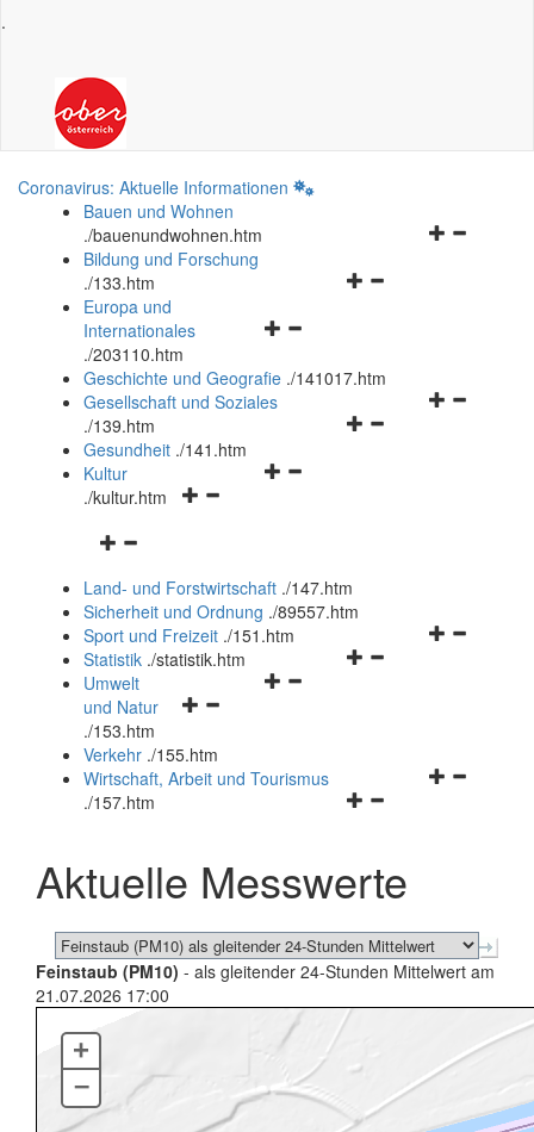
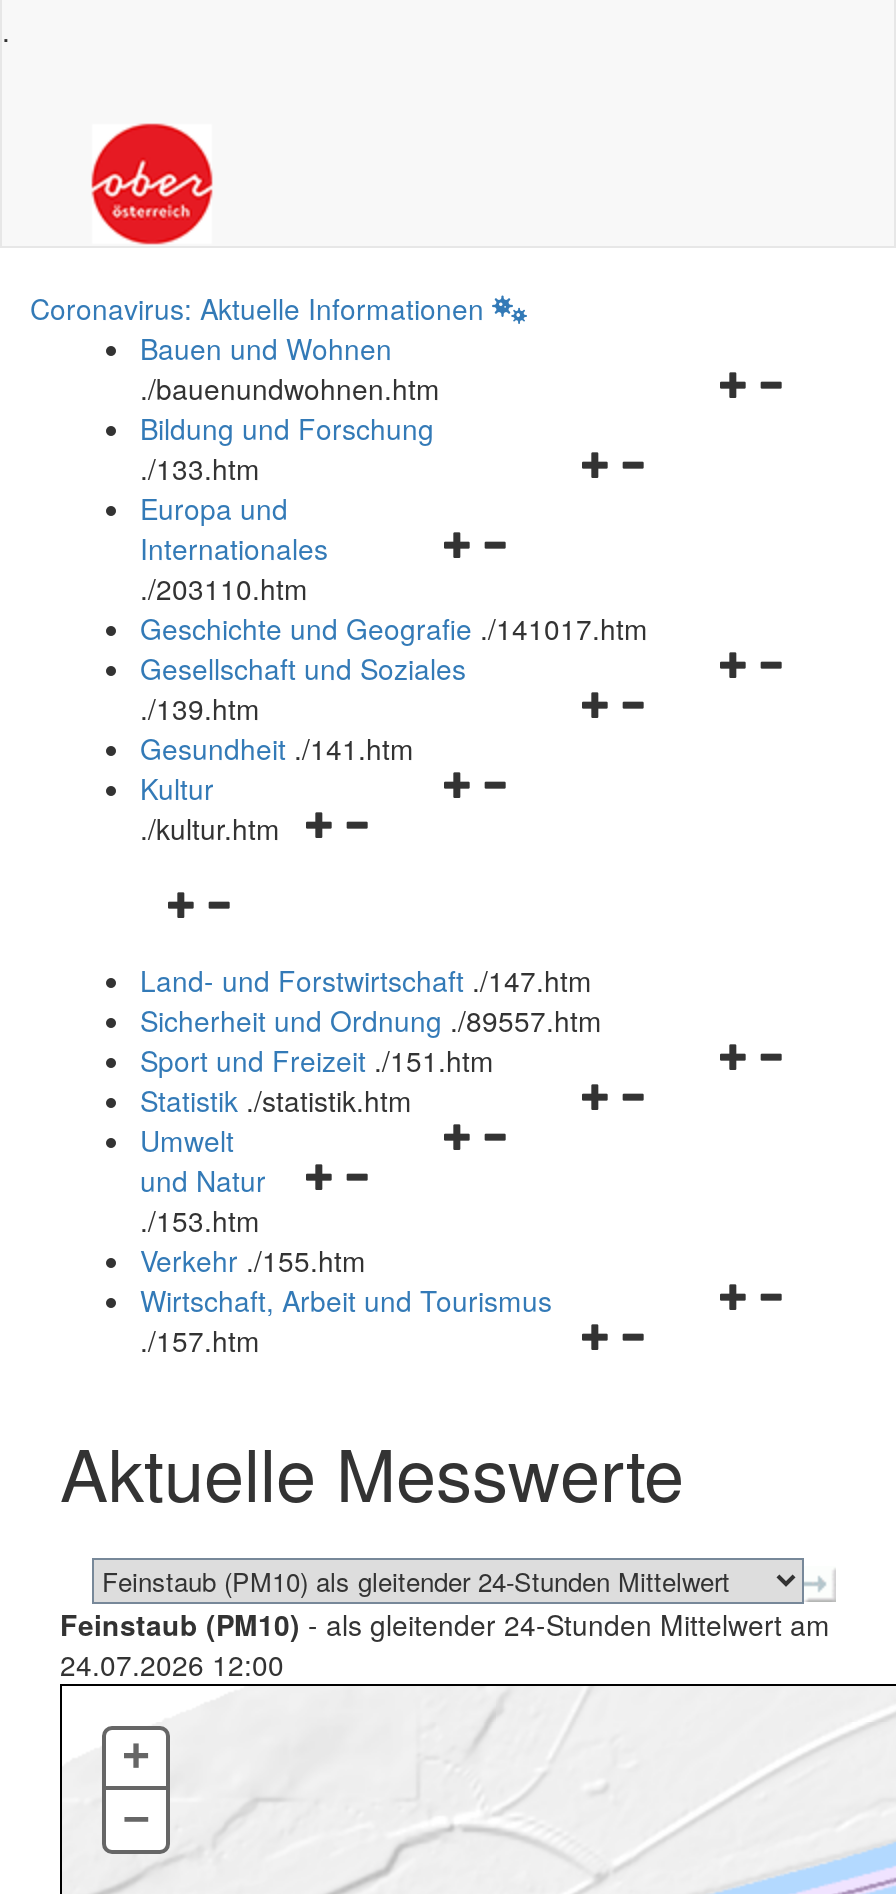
- 21.07.2026 17:00
+ 24.07.2026 12:00
